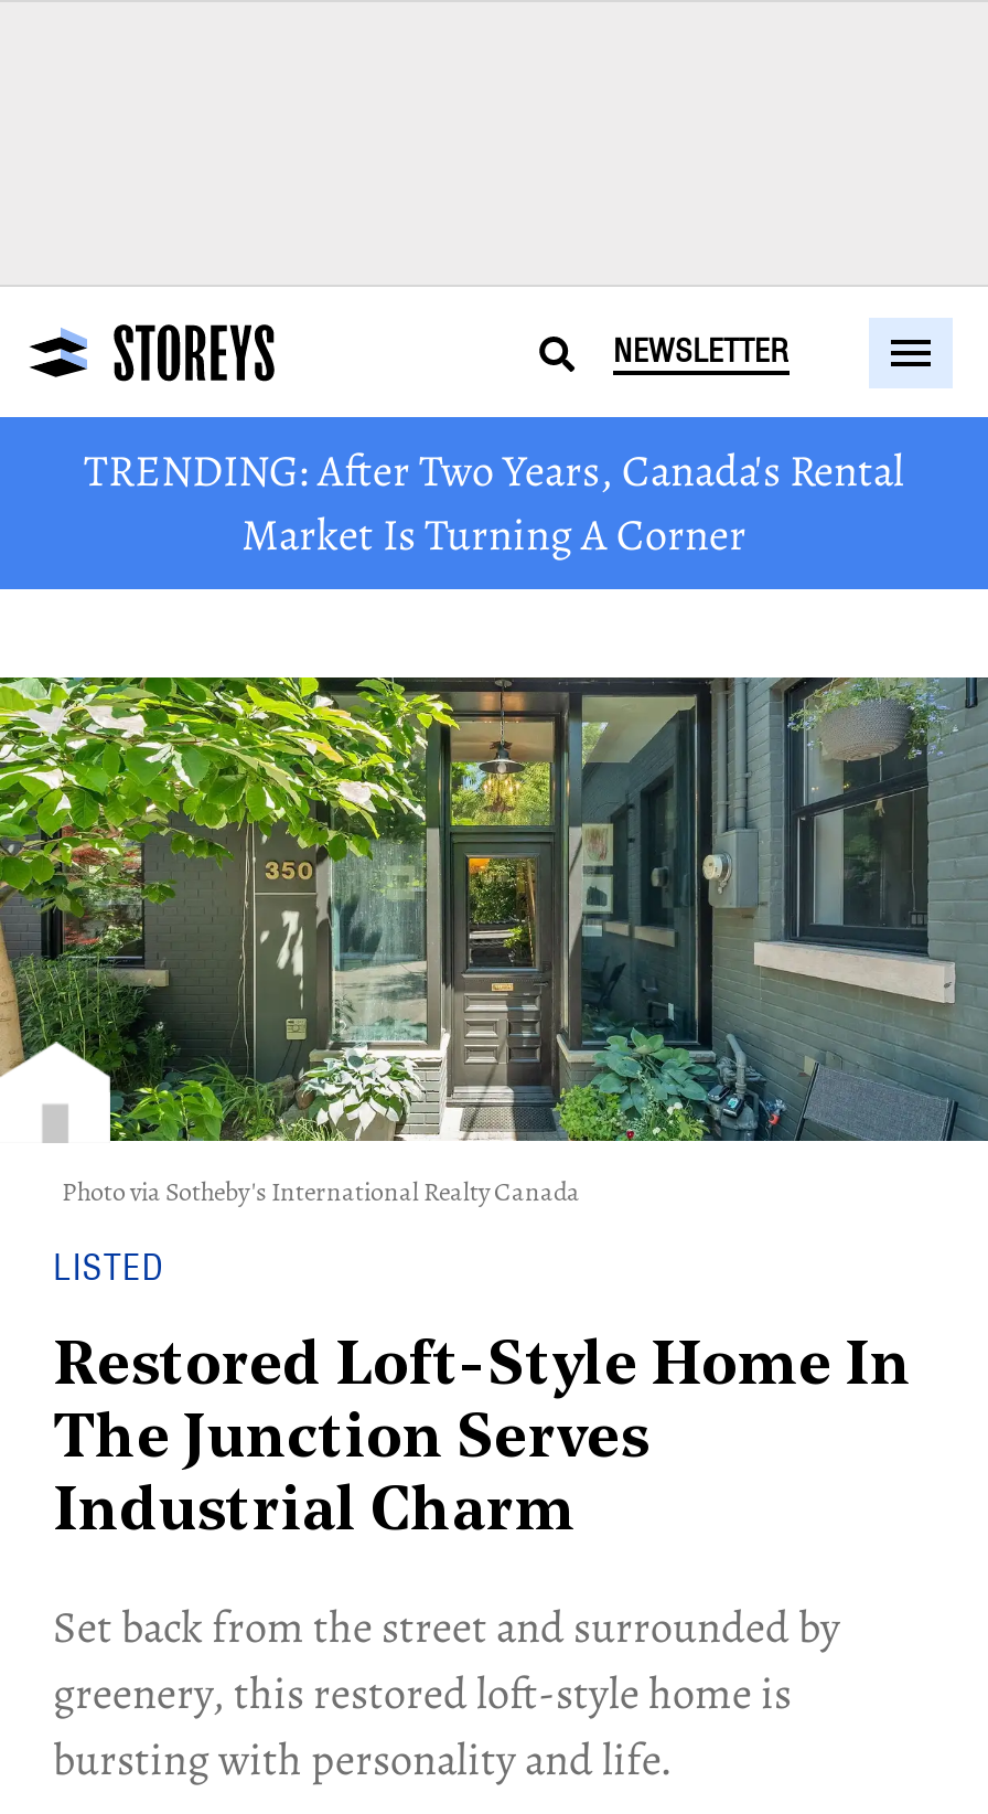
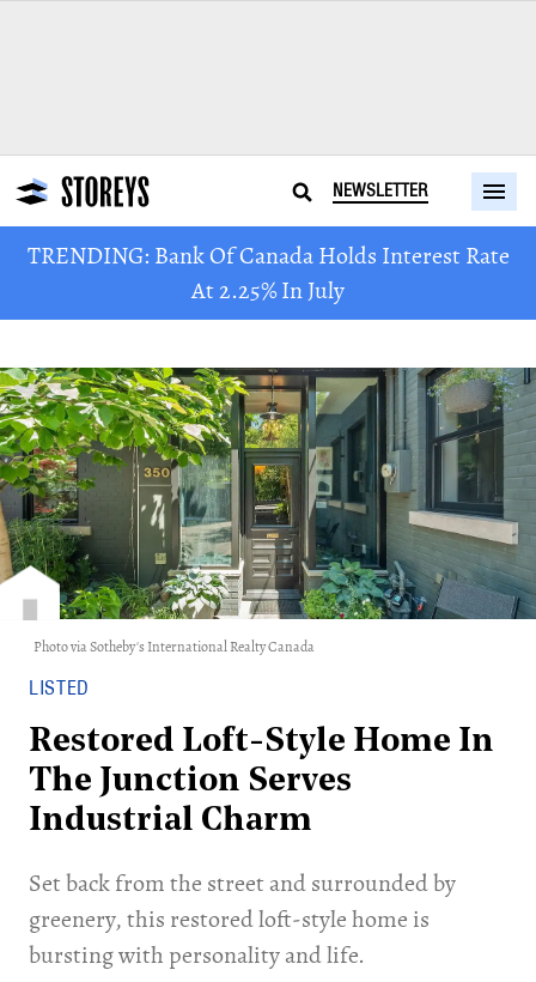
- TRENDING: After Two Years, Canada's Rental
- Market Is Turning A Corner
+ TRENDING: Bank Of Canada Holds Interest Rate
+ At 2.25% In July
